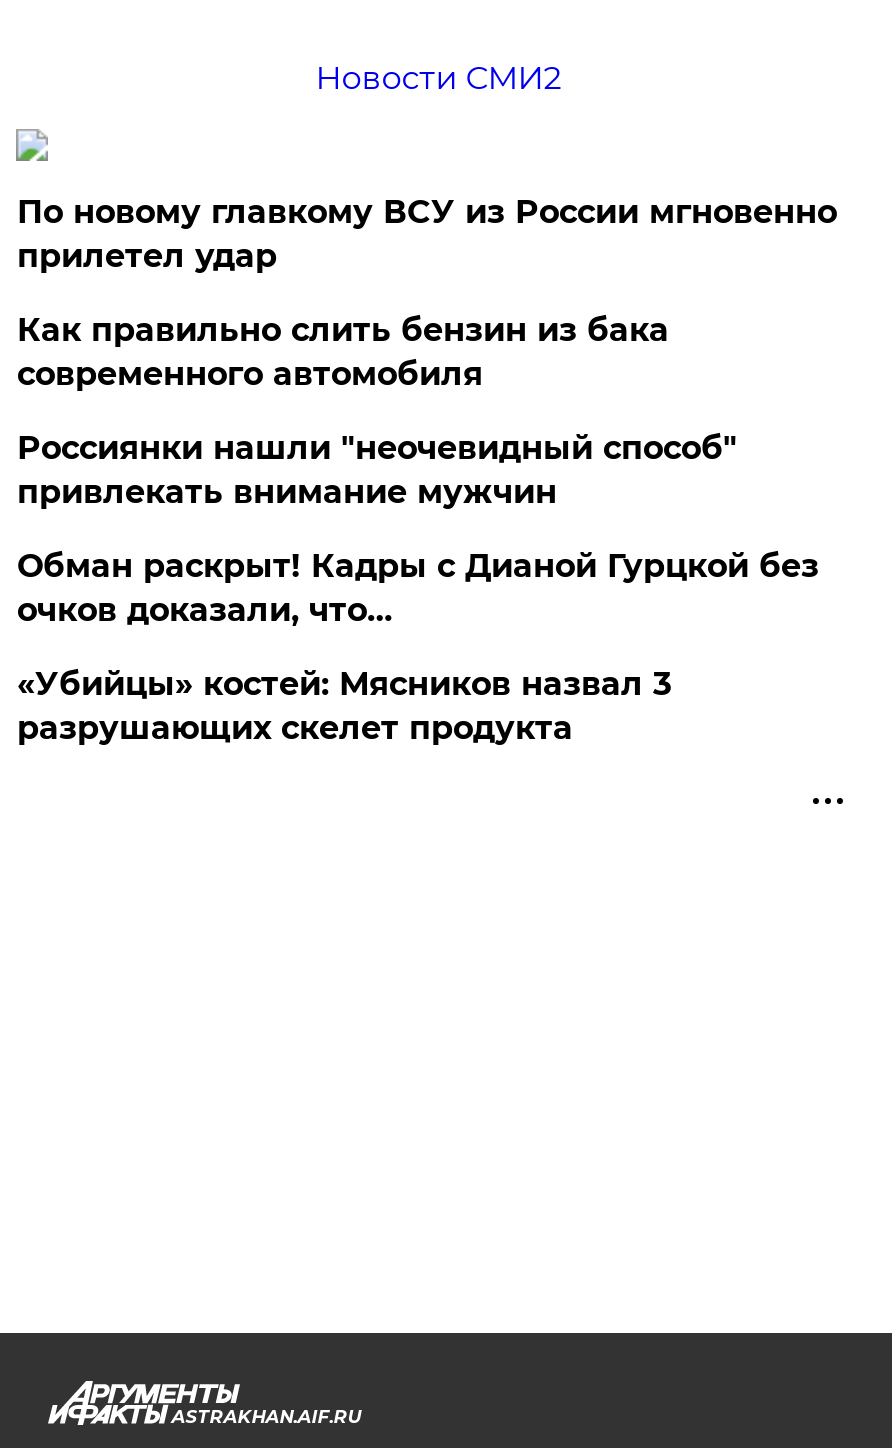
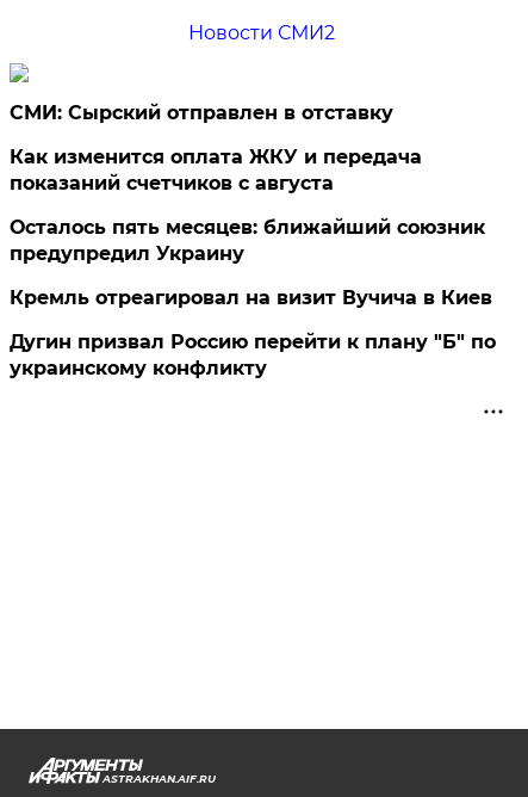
- По новому главкому ВСУ из России мгновенно
- прилетел удар
+ СМИ: Сырский отправлен в отставку

- Как правильно слить бензин из бака
- современного автомобиля
+ Как изменится оплата ЖКУ и передача
+ показаний счетчиков с августа

- Россиянки нашли "неочевидный способ"
- привлекать внимание мужчин
+ Осталось пять месяцев: ближайший союзник
+ предупредил Украину

- Обман раскрыт! Кадры с Дианой Гурцкой без
- очков доказали, что…
+ Кремль отреагировал на визит Вучича в Киев

- «Убийцы» костей: Мясников назвал 3
- разрушающих скелет продукта
+ Дугин призвал Россию перейти к плану "Б" по
+ украинскому конфликту
